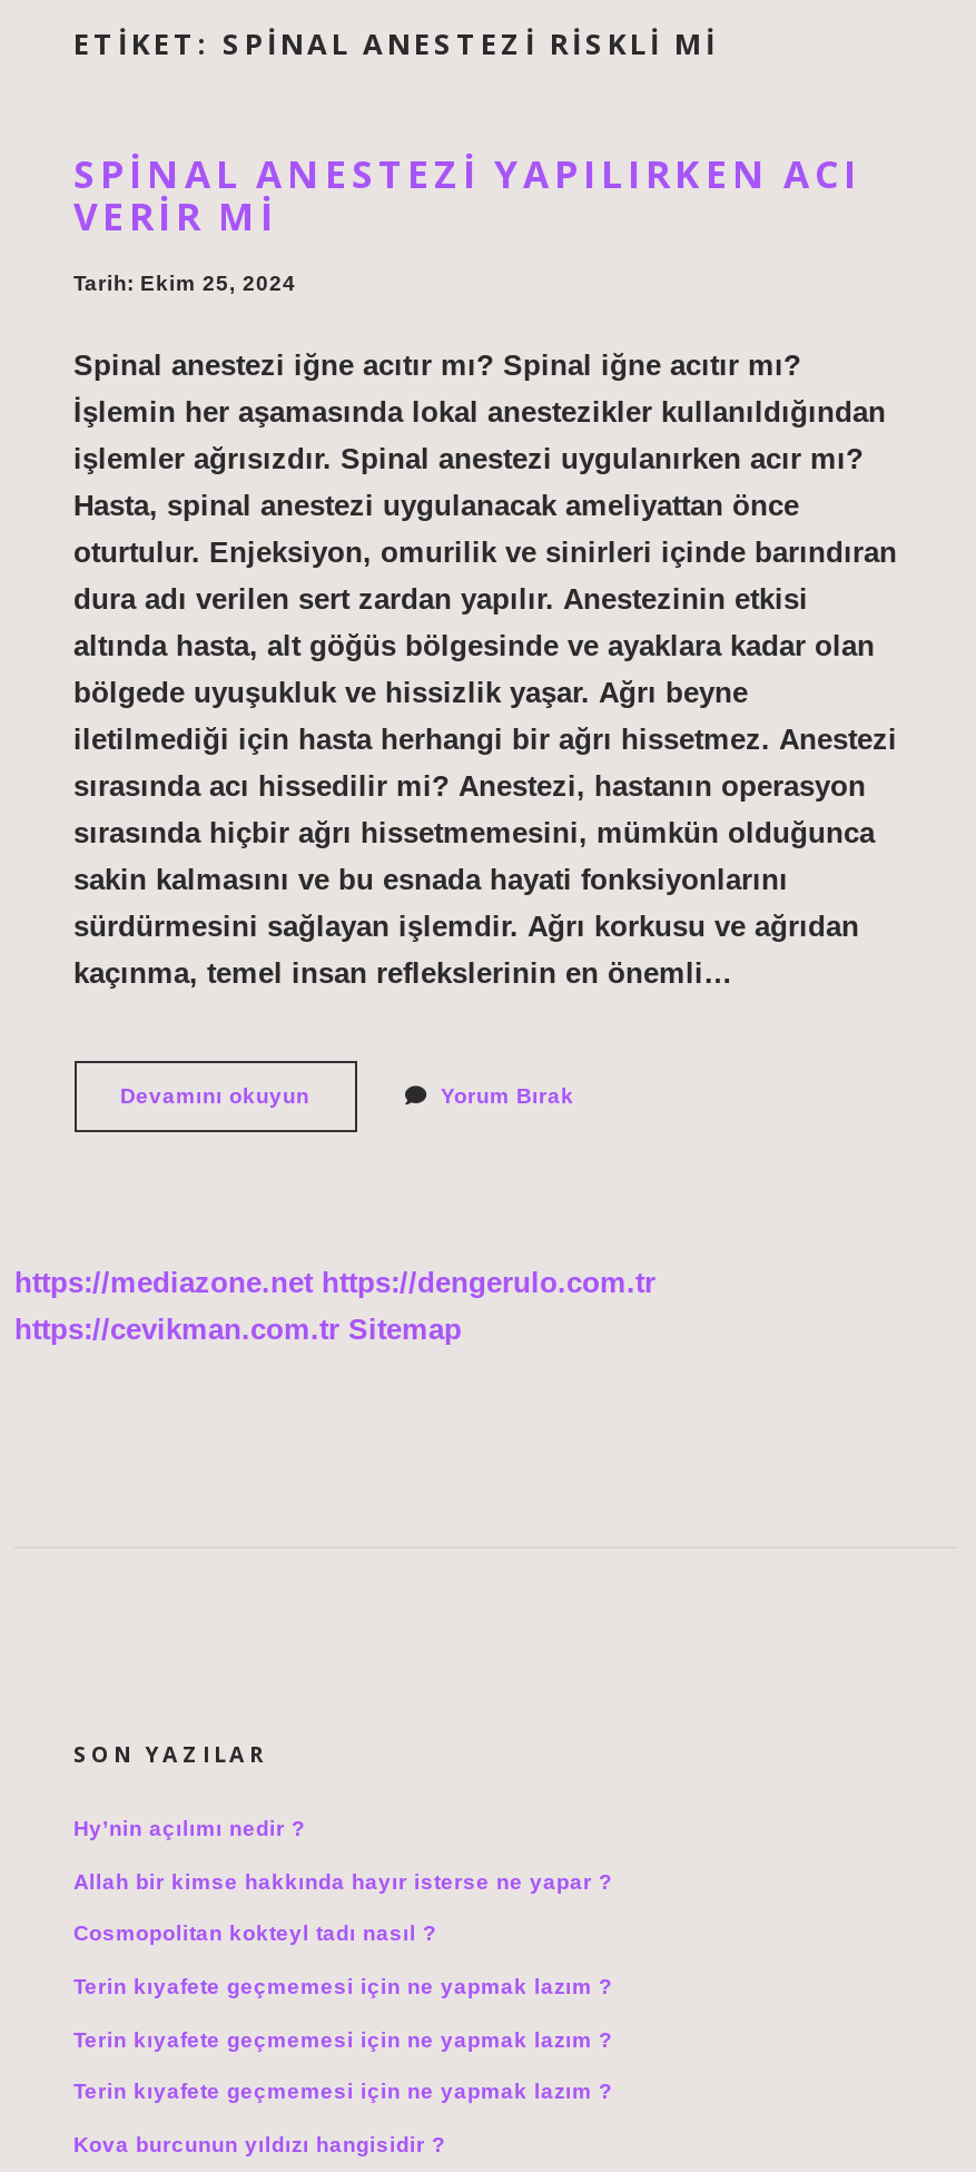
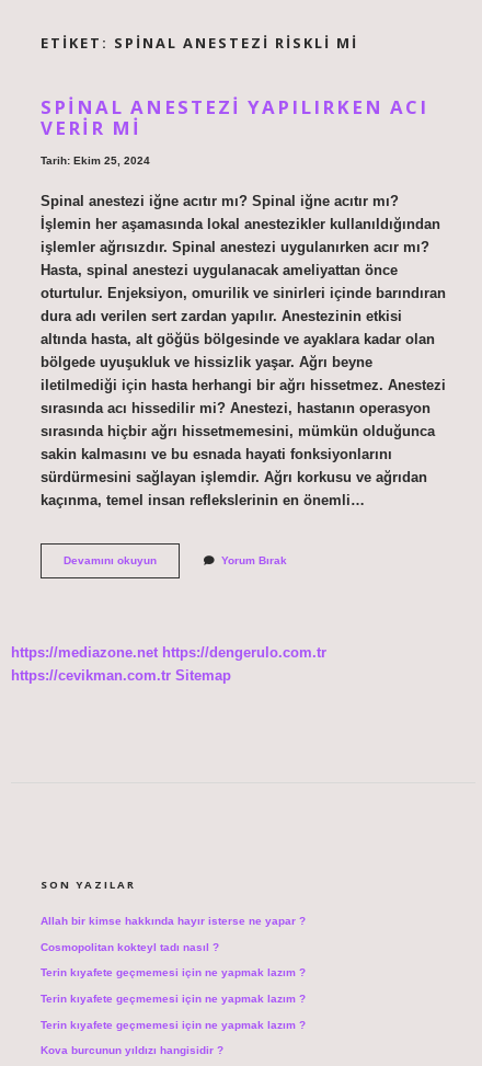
- Hy’nin açılımı nedir ?
